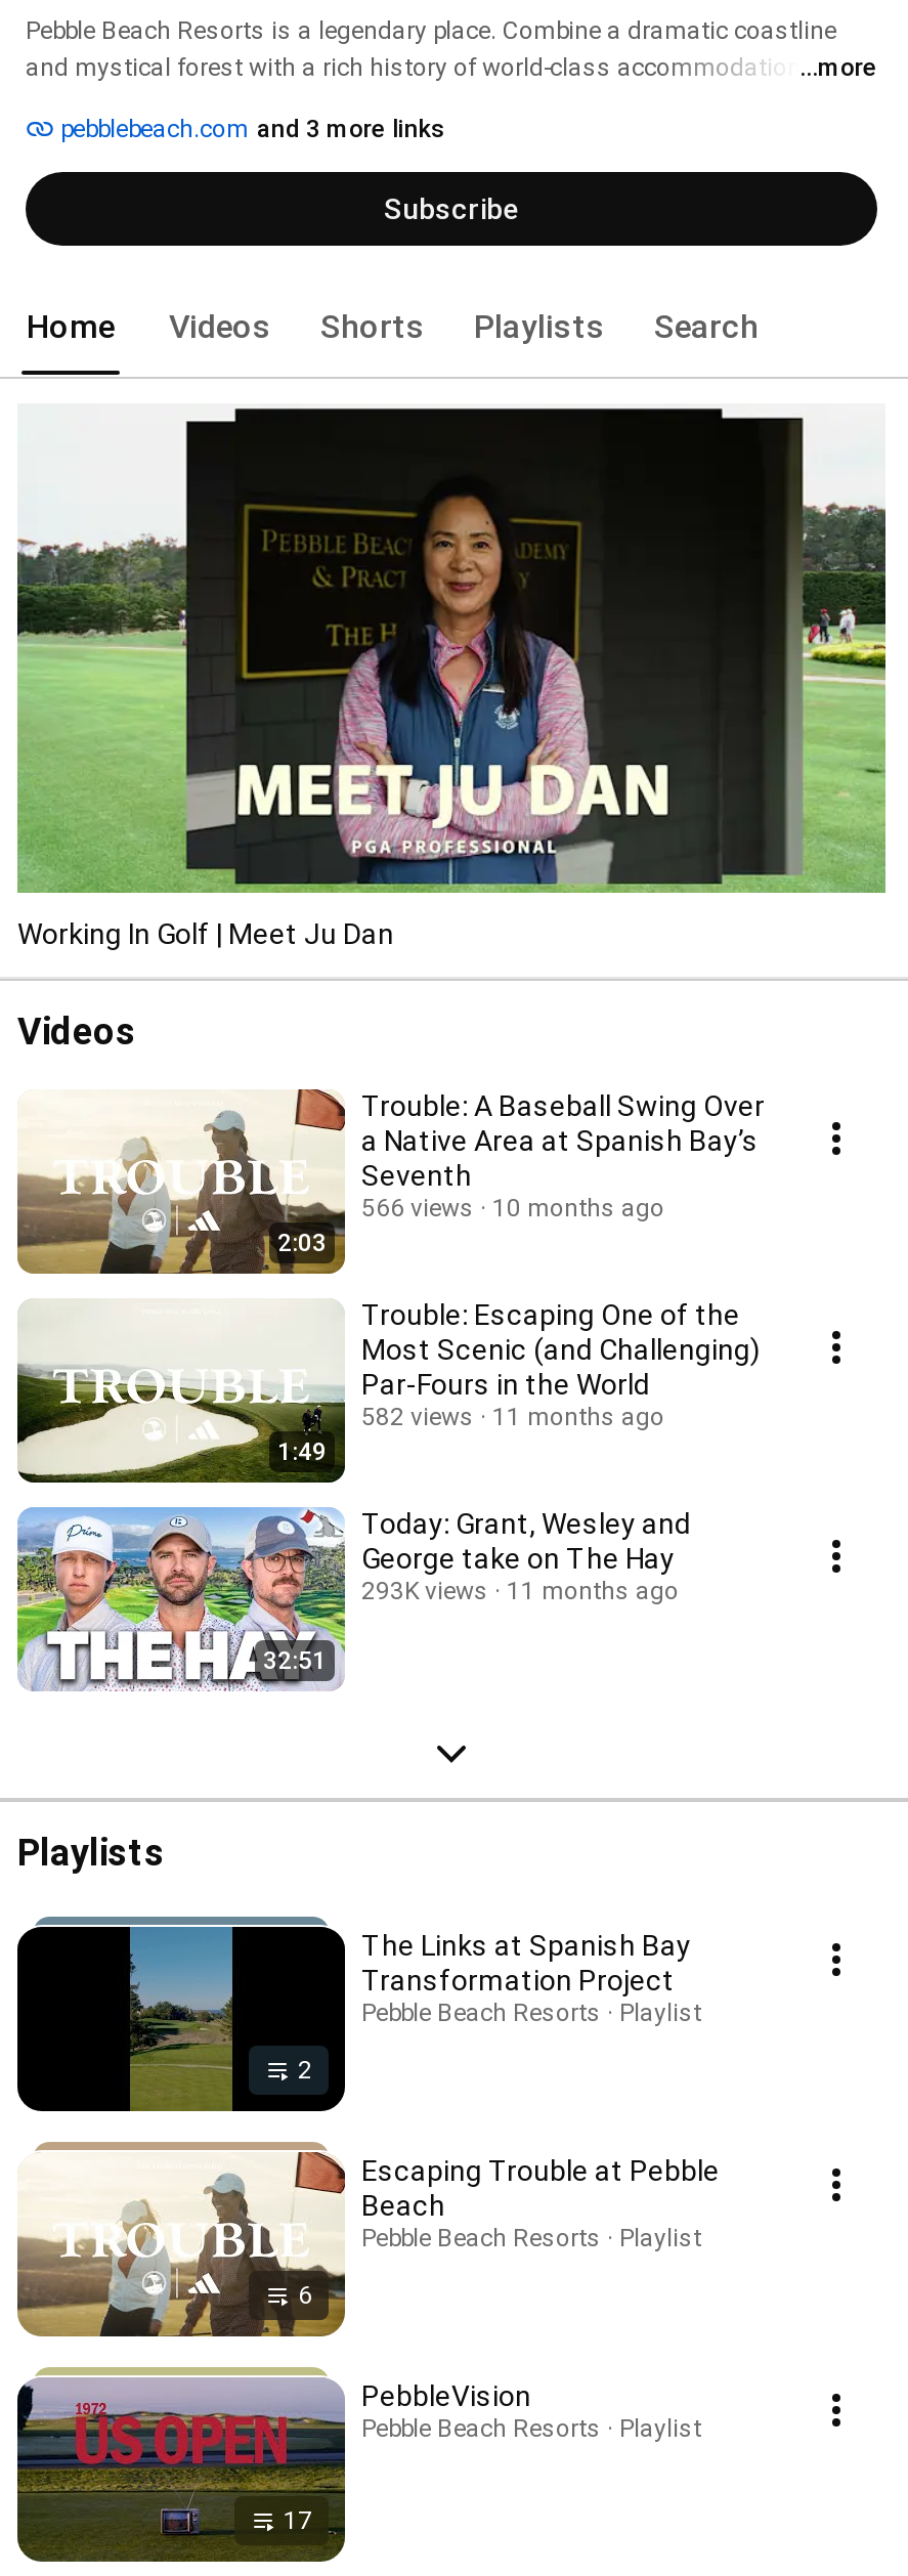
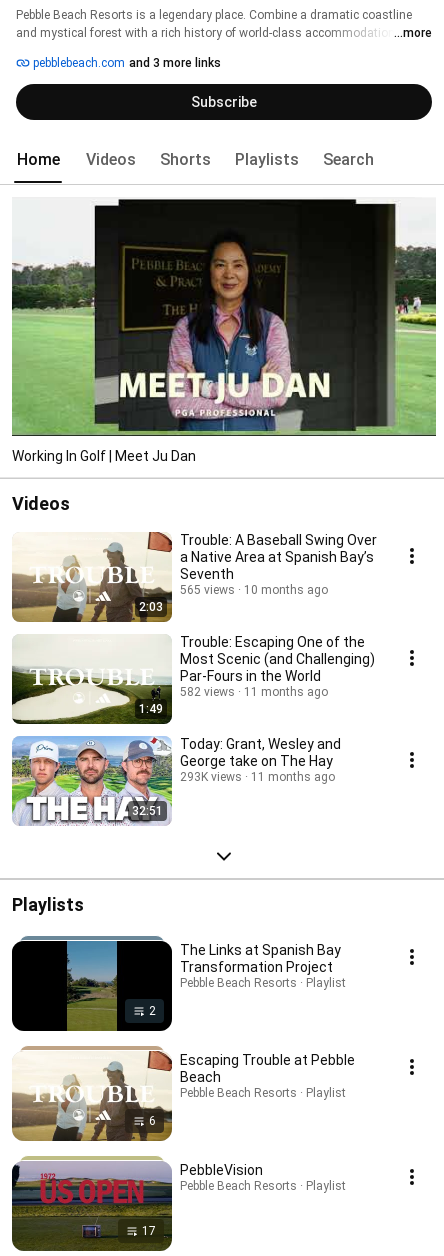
- 566 views 10 months ago
+ 565 views 10 months ago
